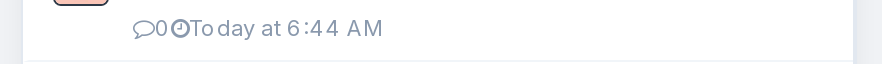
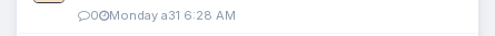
- 0 Today at 6:44 AM
+ 0 Monday a31 6:28 AM
